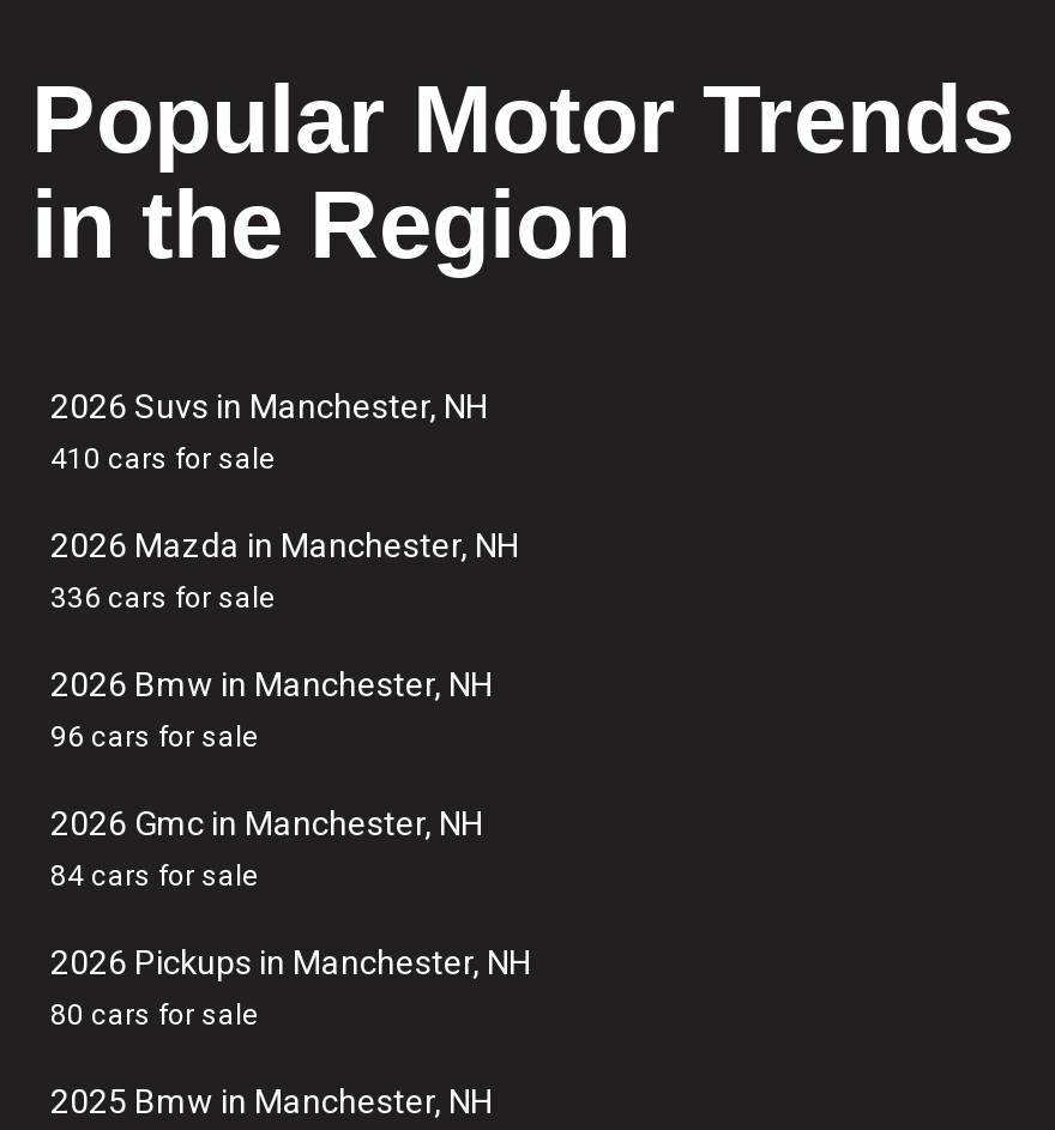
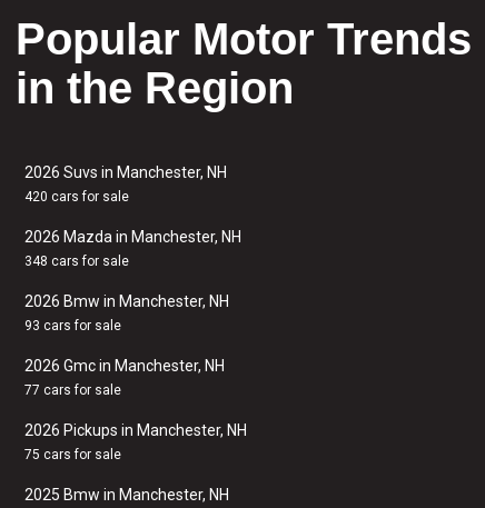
- 410 cars for sale
+ 420 cars for sale

- 336 cars for sale
+ 348 cars for sale

- 96 cars for sale
+ 93 cars for sale

- 84 cars for sale
+ 77 cars for sale

- 80 cars for sale
+ 75 cars for sale
